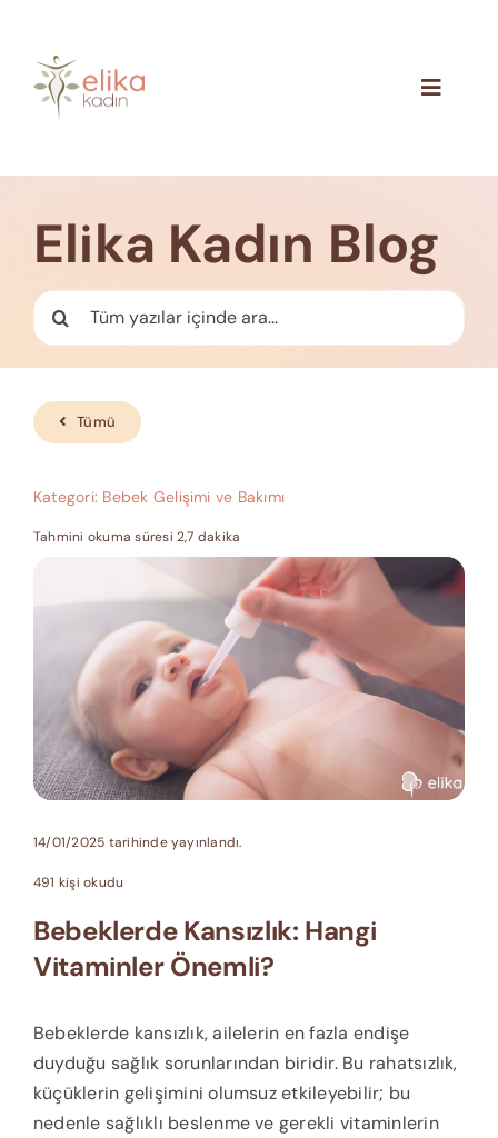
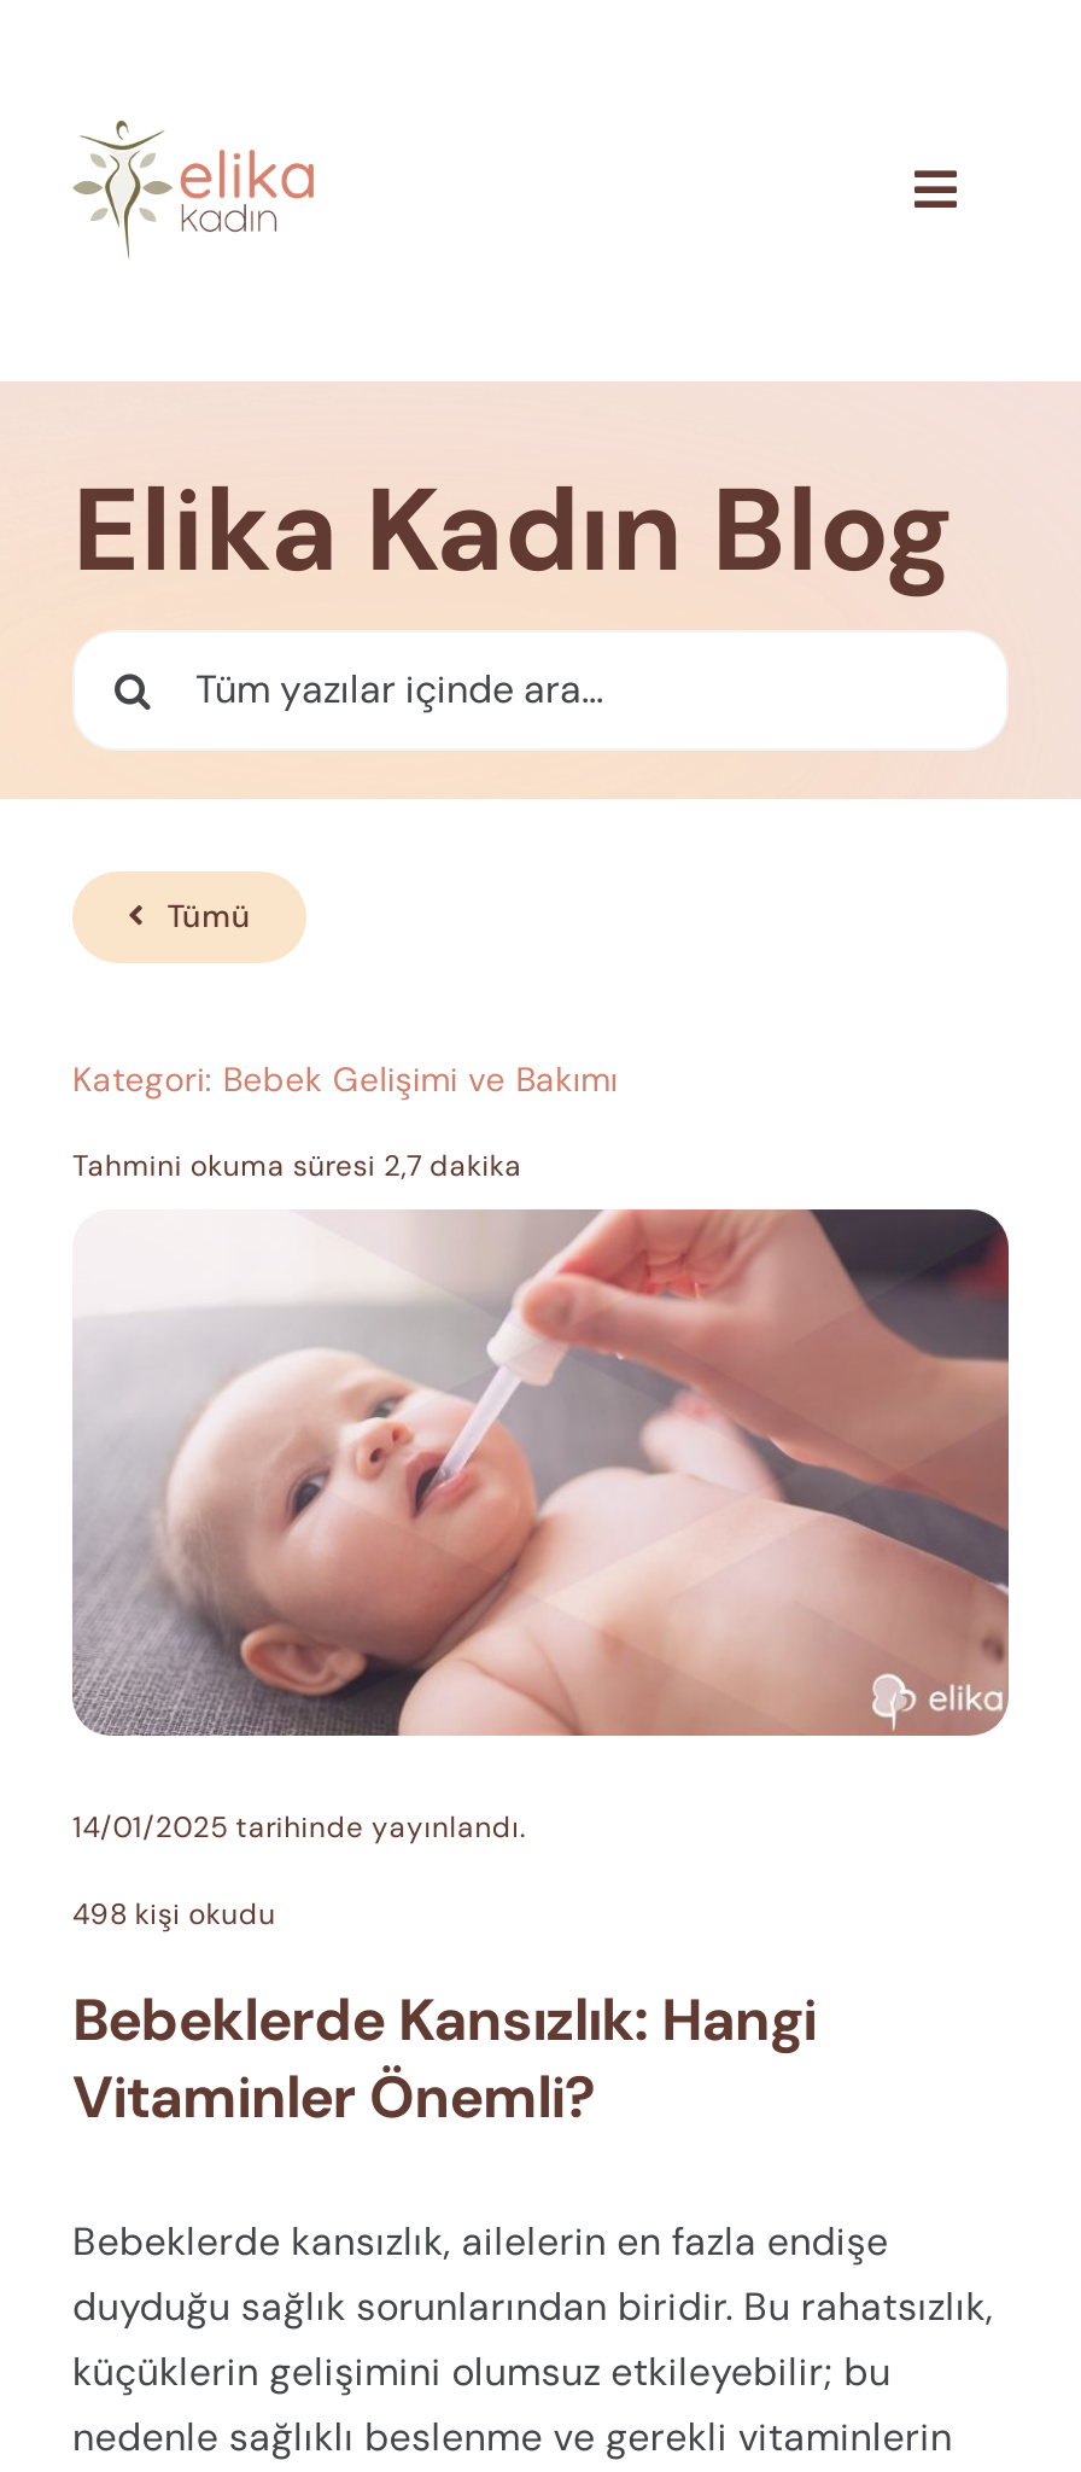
- 491 kişi okudu
+ 498 kişi okudu
